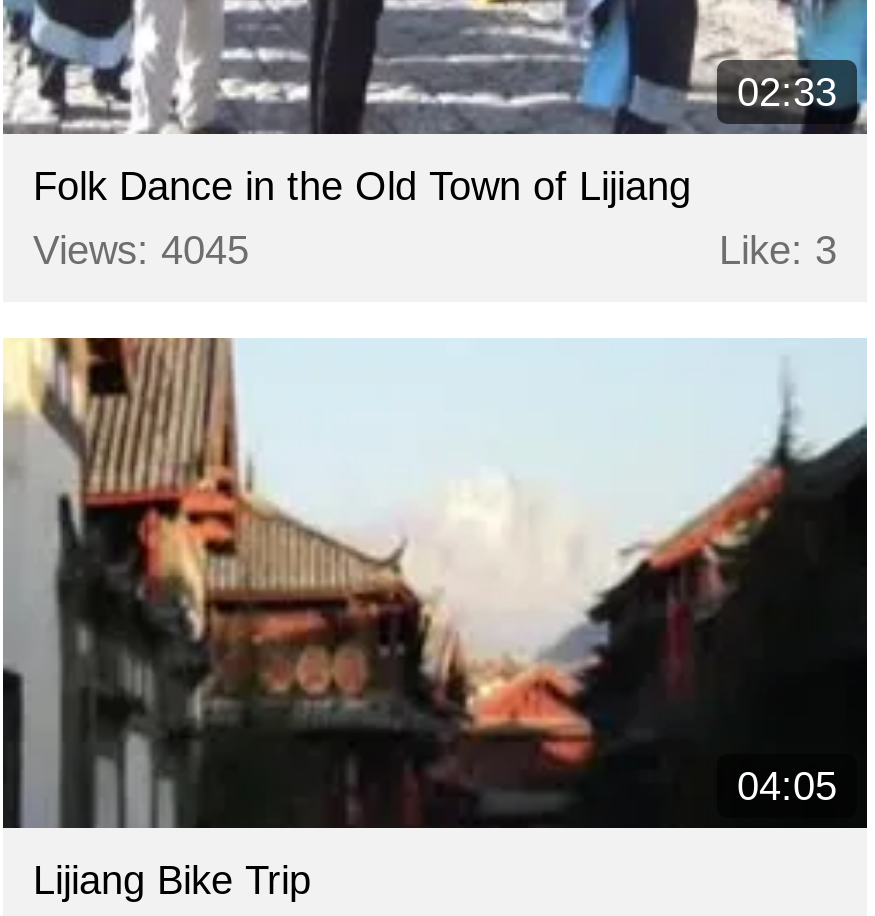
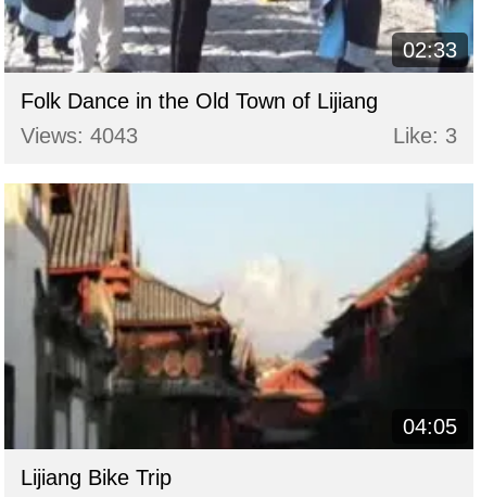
- Views: 4045
+ Views: 4043
